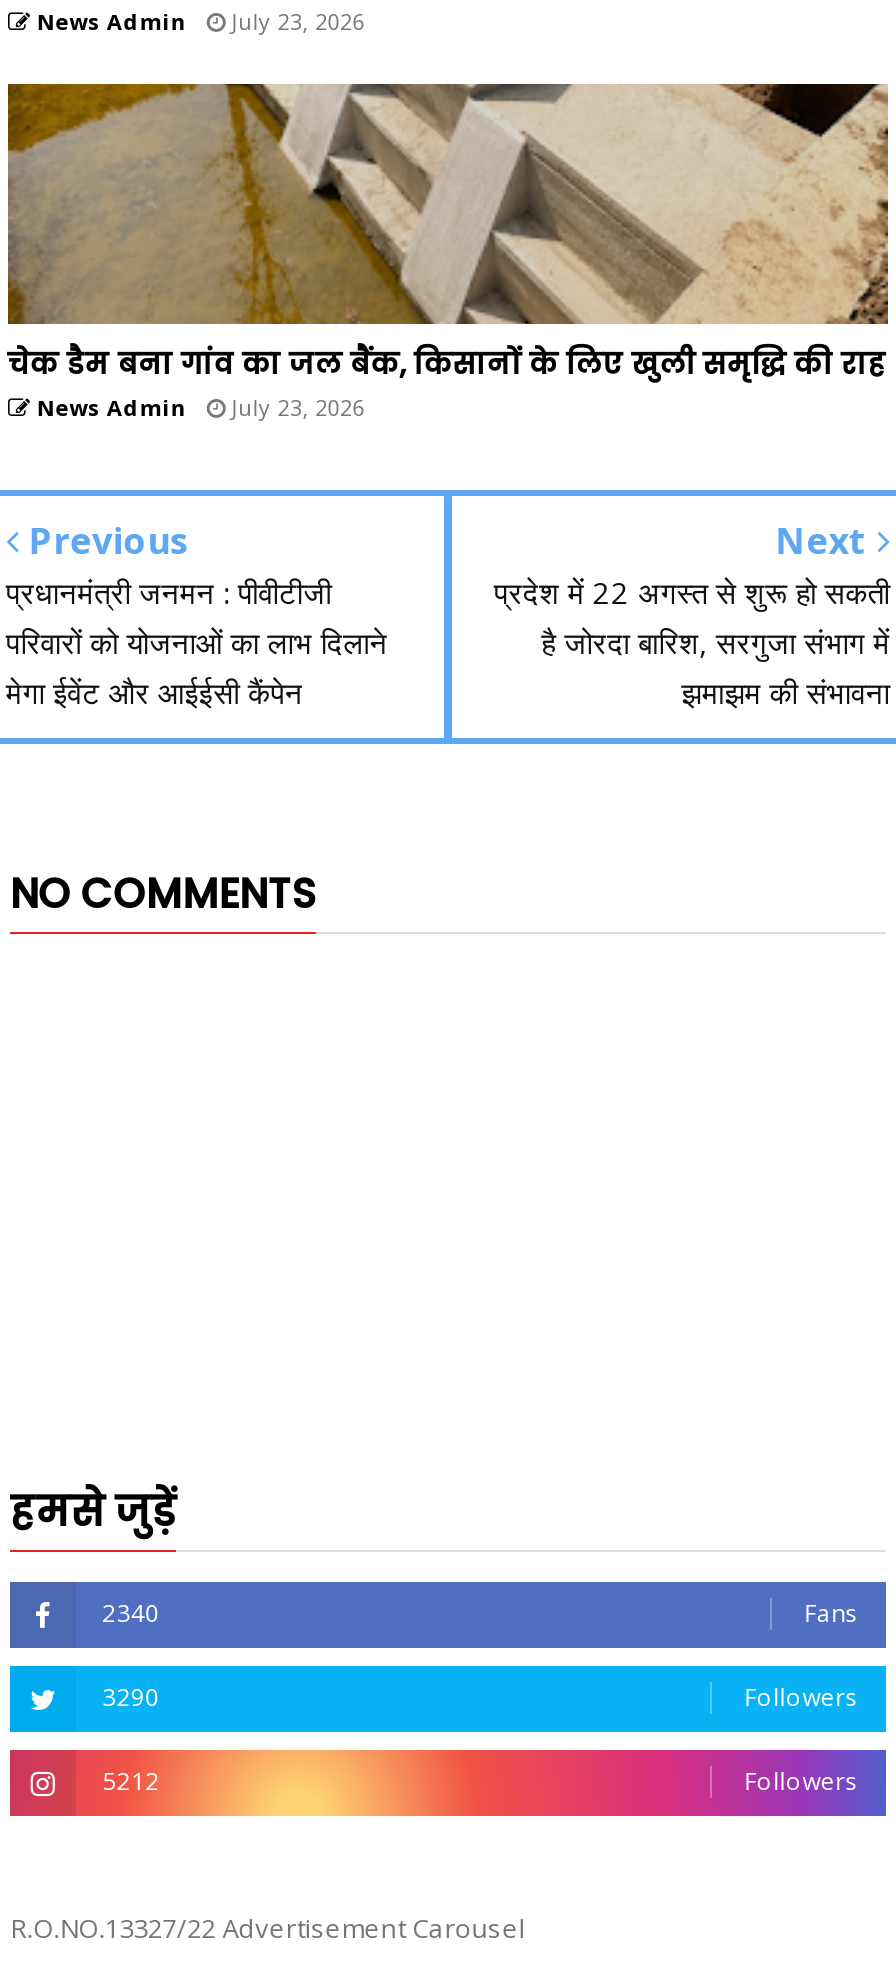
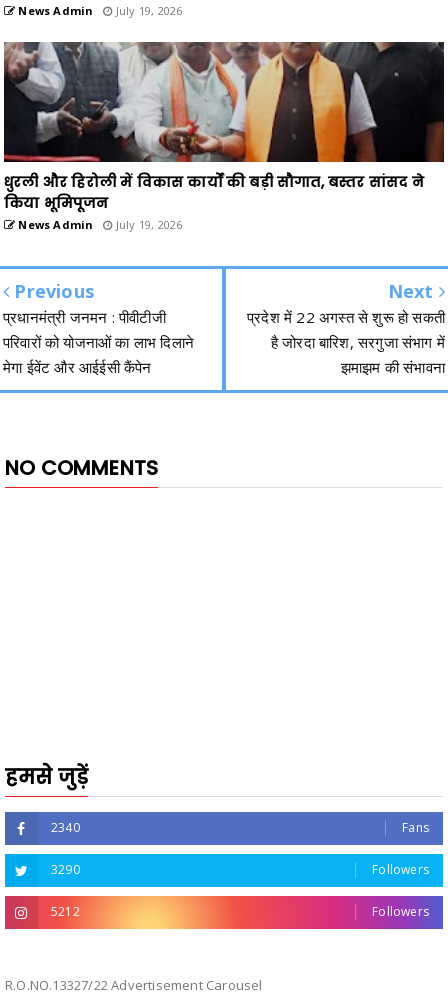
- News Admin July 23, 2026
+ News Admin July 19, 2026

- [image]
- चेक डैम बना गांव का जल बैंक, किसानों के लिए खुली समृद्धि की राह
+ [image]
+ धुरली और हिरोली में विकास कार्यों की बड़ी सौगात, बस्तर सांसद ने
+ किया भूमिपूजन

- News Admin July 23, 2026
+ News Admin July 19, 2026
